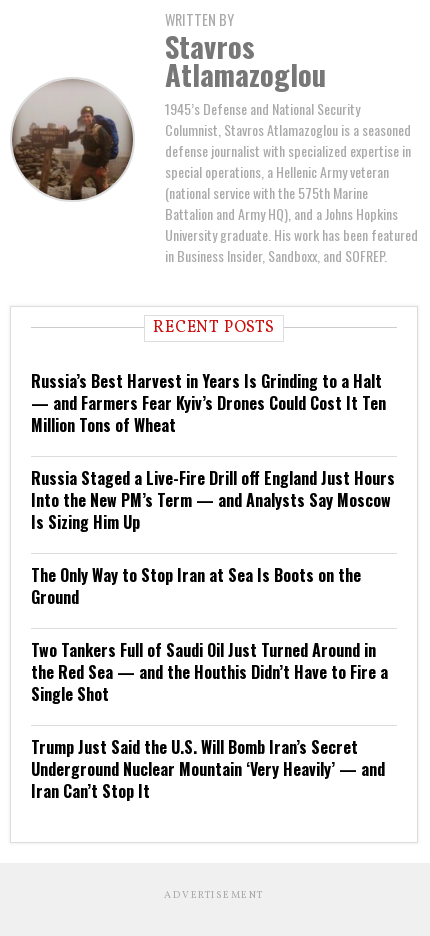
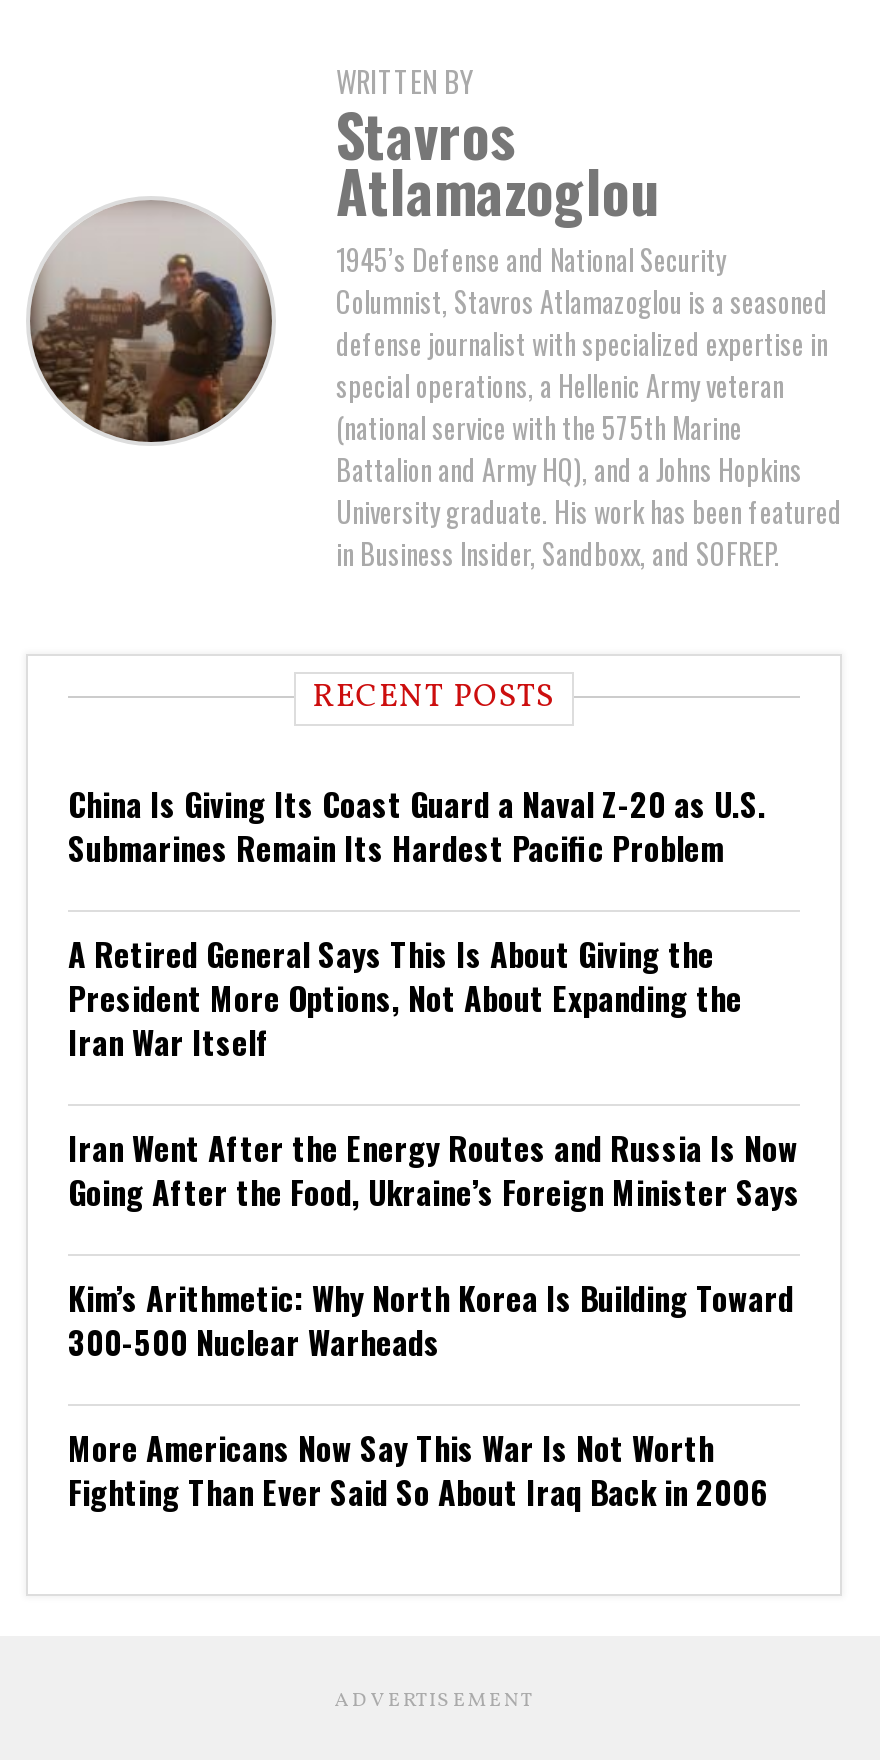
- Russia’s Best Harvest in Years Is Grinding to a Halt
- — and Farmers Fear Kyiv’s Drones Could Cost It Ten
- Million Tons of Wheat
+ China Is Giving Its Coast Guard a Naval Z-20 as U.S.
+ Submarines Remain Its Hardest Pacific Problem

- Russia Staged a Live-Fire Drill off England Just Hours
- Into the New PM’s Term — and Analysts Say Moscow
- Is Sizing Him Up
+ A Retired General Says This Is About Giving the
+ President More Options, Not About Expanding the
+ Iran War Itself

- The Only Way to Stop Iran at Sea Is Boots on the
- Ground
+ Iran Went After the Energy Routes and Russia Is Now
+ Going After the Food, Ukraine’s Foreign Minister Says

- Two Tankers Full of Saudi Oil Just Turned Around in
- the Red Sea — and the Houthis Didn’t Have to Fire a
- Single Shot
+ Kim’s Arithmetic: Why North Korea Is Building Toward
+ 300-500 Nuclear Warheads

- Trump Just Said the U.S. Will Bomb Iran’s Secret
- Underground Nuclear Mountain ‘Very Heavily’ — and
- Iran Can’t Stop It
+ More Americans Now Say This War Is Not Worth
+ Fighting Than Ever Said So About Iraq Back in 2006
